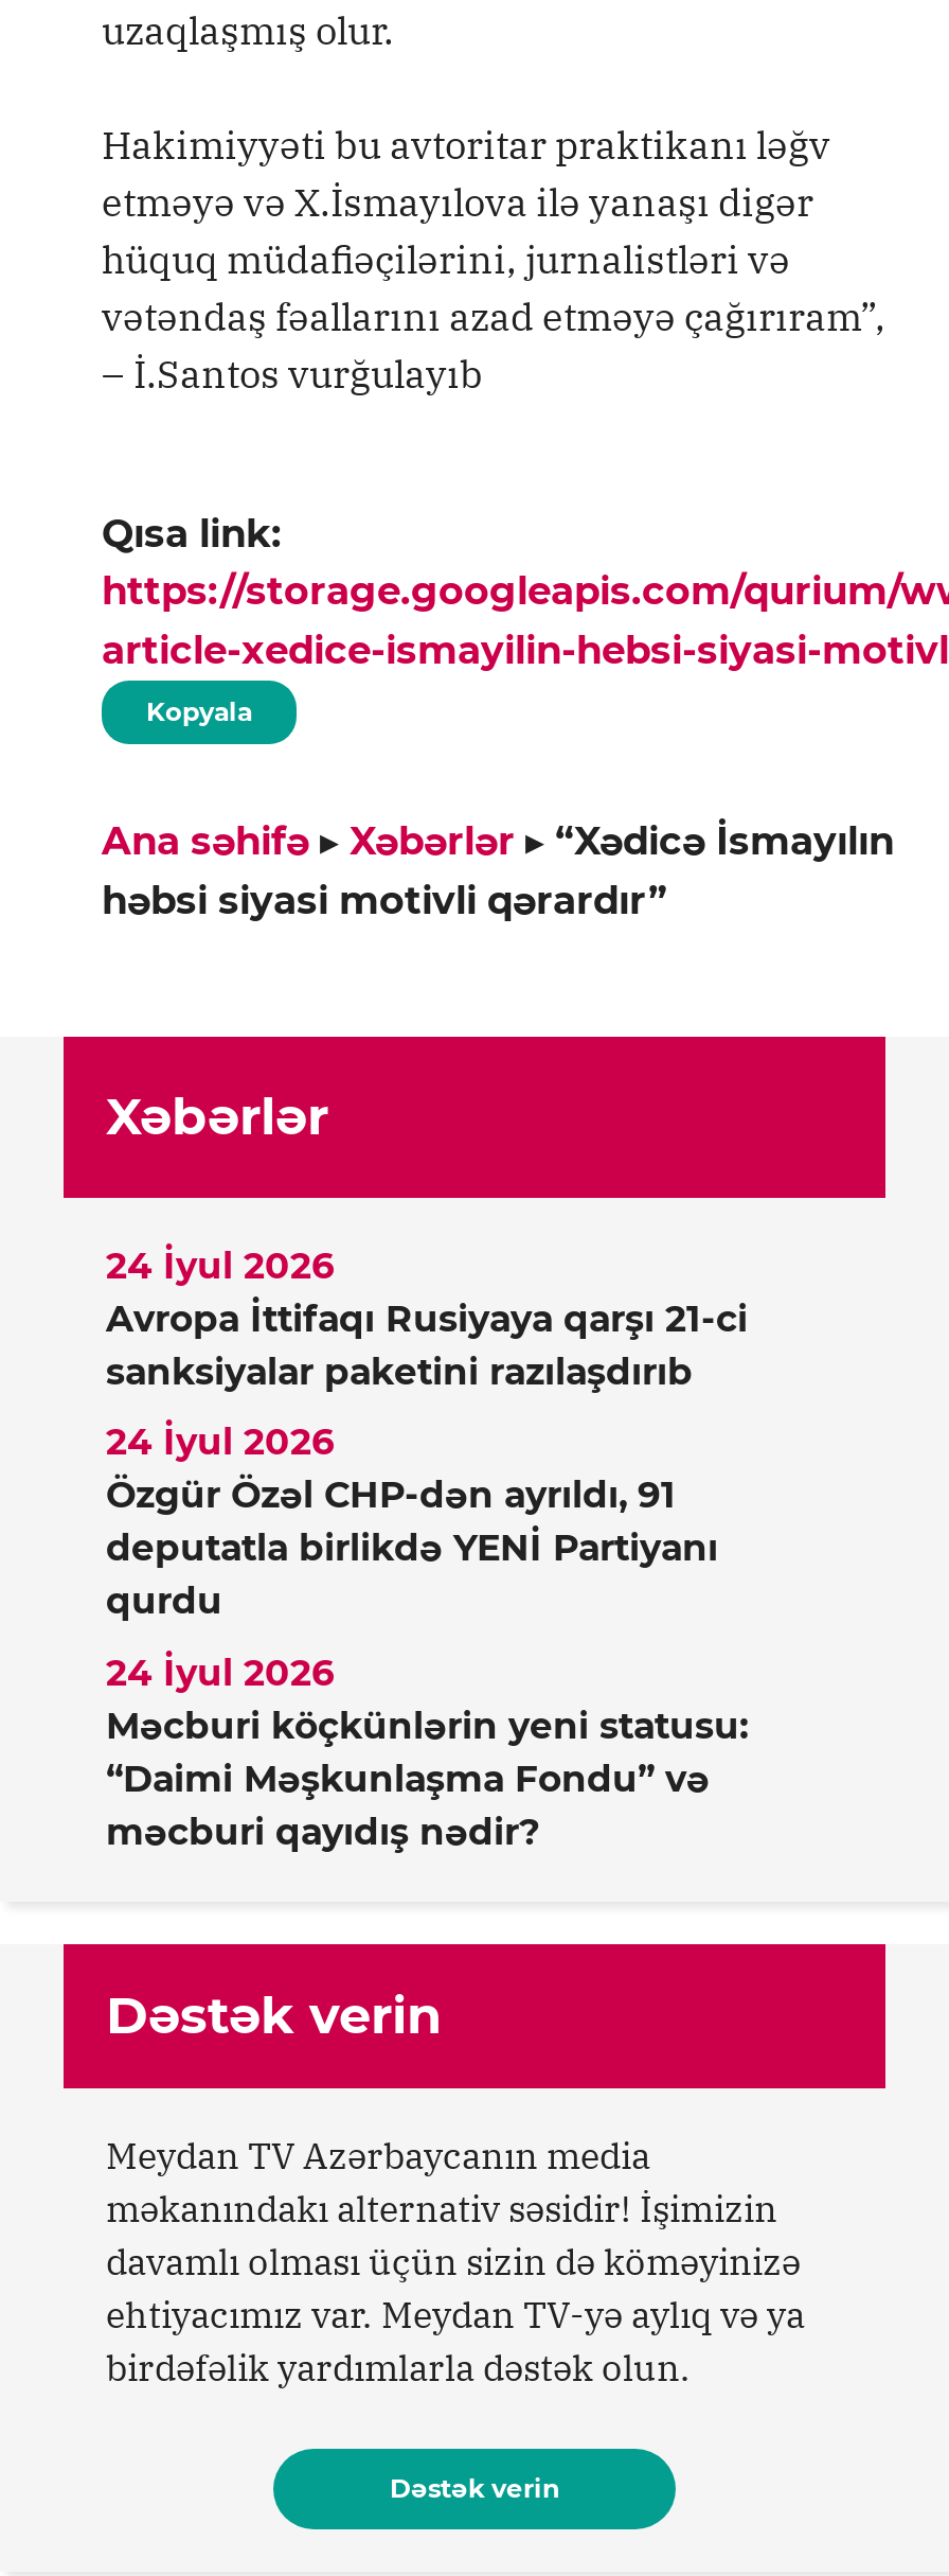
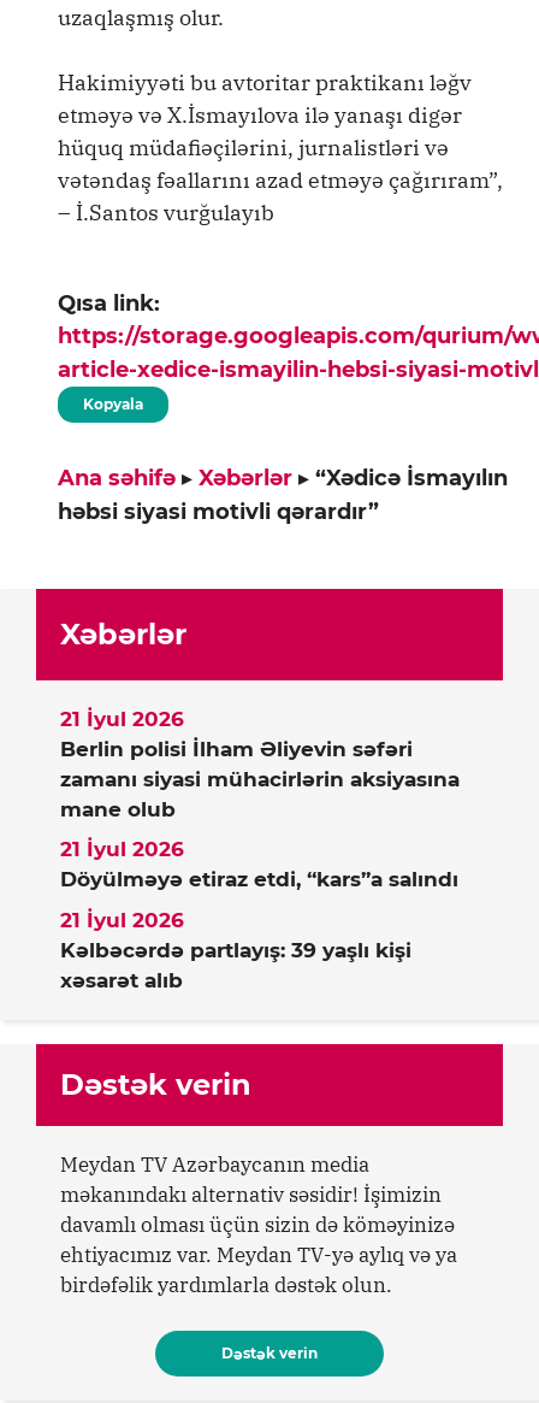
- 24 İyul 2026
+ 21 İyul 2026

- Avropa İttifaqı Rusiyaya qarşı 21-ci
- sanksiyalar paketini razılaşdırıb
+ Berlin polisi İlham Əliyevin səfəri
+ zamanı siyasi mühacirlərin aksiyasına
+ mane olub

- 24 İyul 2026
+ 21 İyul 2026

- Özgür Özəl CHP-dən ayrıldı, 91
- deputatla birlikdə YENİ Partiyanı
- qurdu
+ Döyülməyə etiraz etdi, “kars”a salındı

- 24 İyul 2026
+ 21 İyul 2026

- Məcburi köçkünlərin yeni statusu:
- “Daimi Məşkunlaşma Fondu” və
- məcburi qayıdış nədir?
+ Kəlbəcərdə partlayış: 39 yaşlı kişi
+ xəsarət alıb
